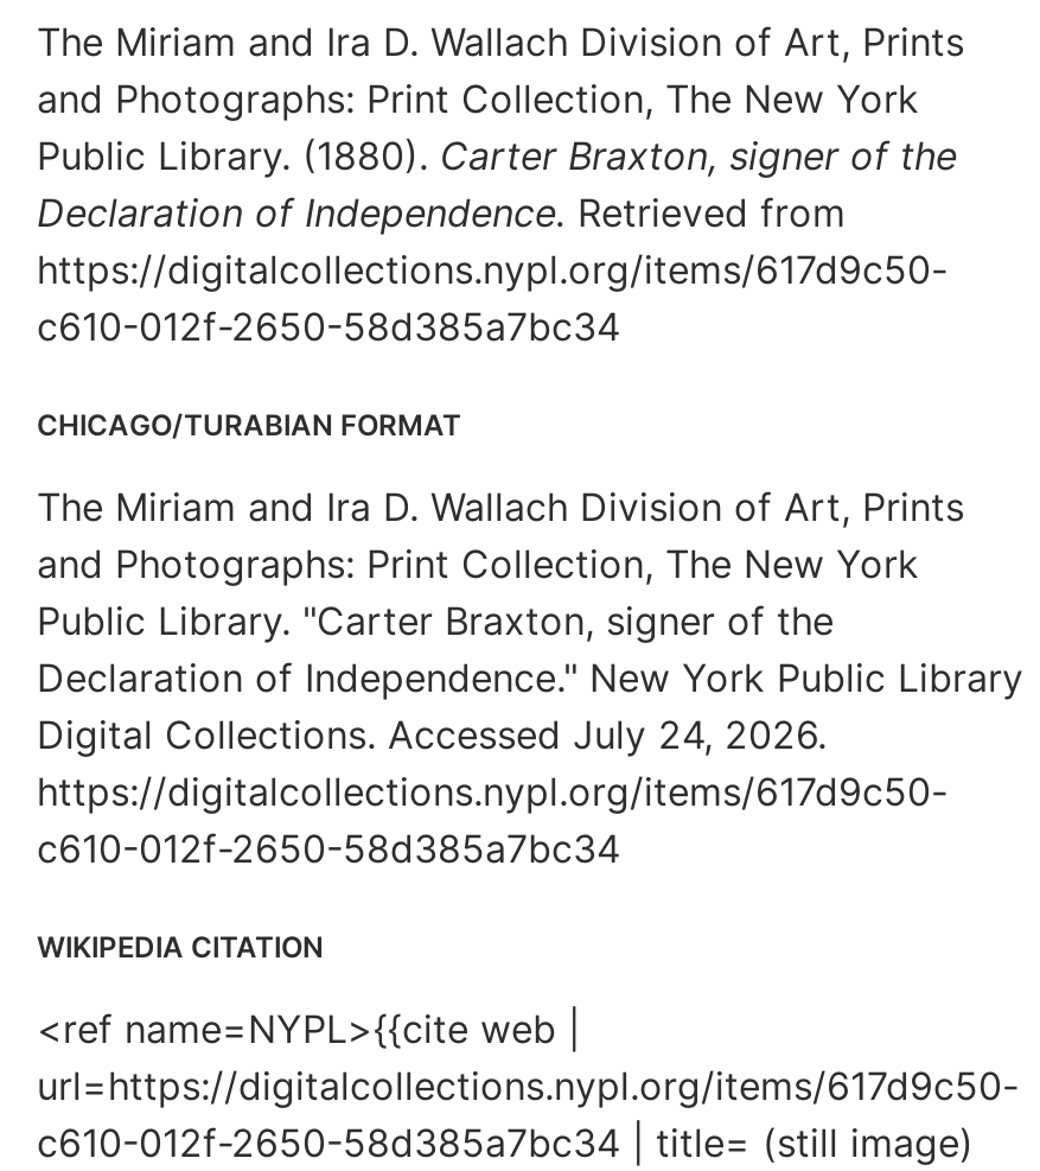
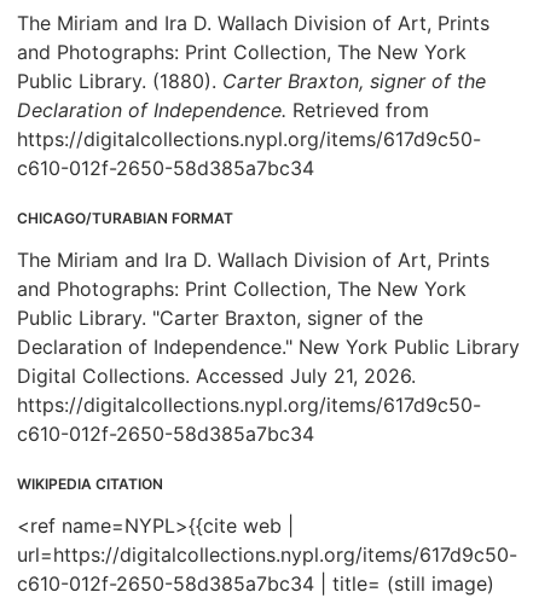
- Digital Collections. Accessed July 24, 2026.
+ Digital Collections. Accessed July 21, 2026.
